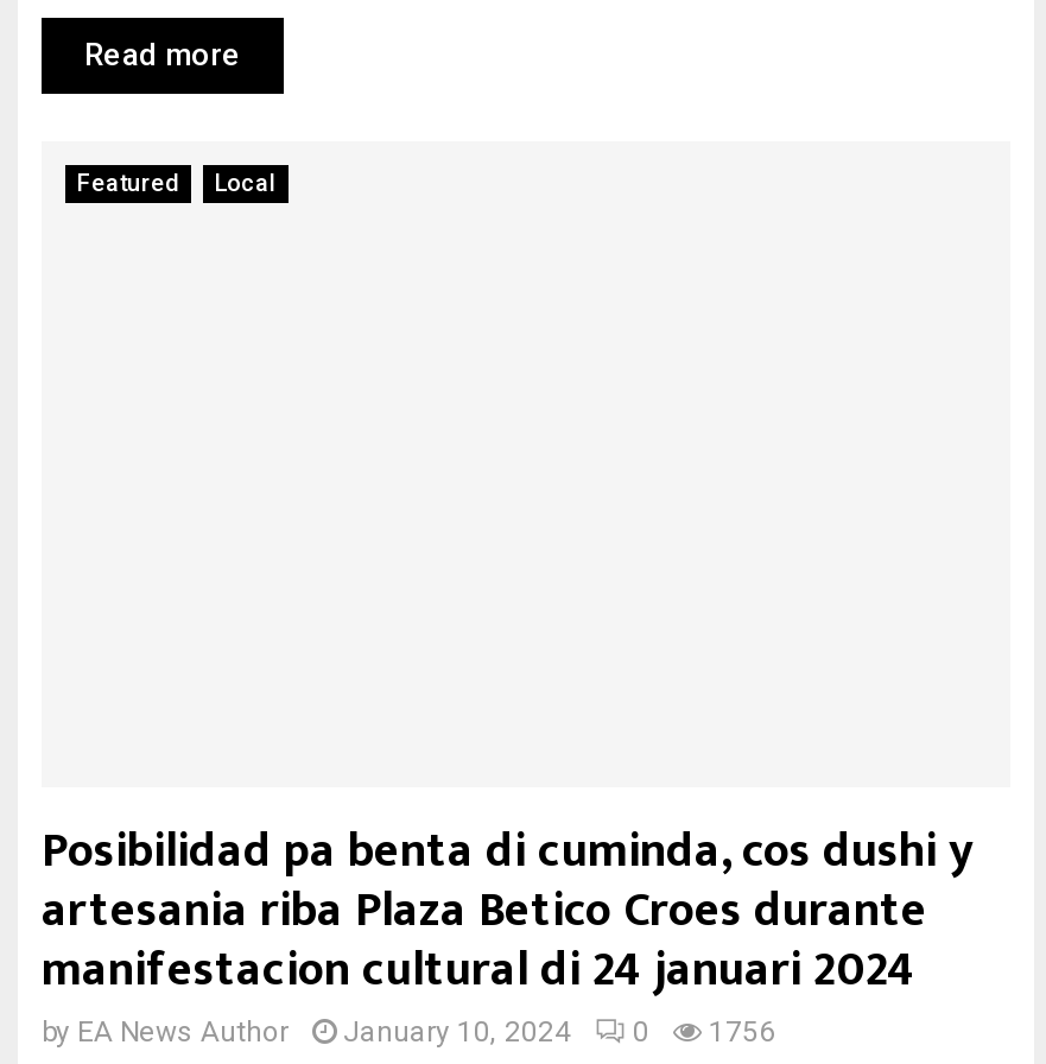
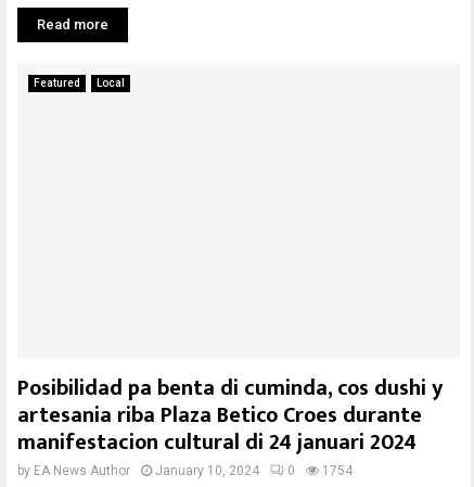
- by EA News Author January 10, 2024 0 1756
+ by EA News Author January 10, 2024 0 1754
